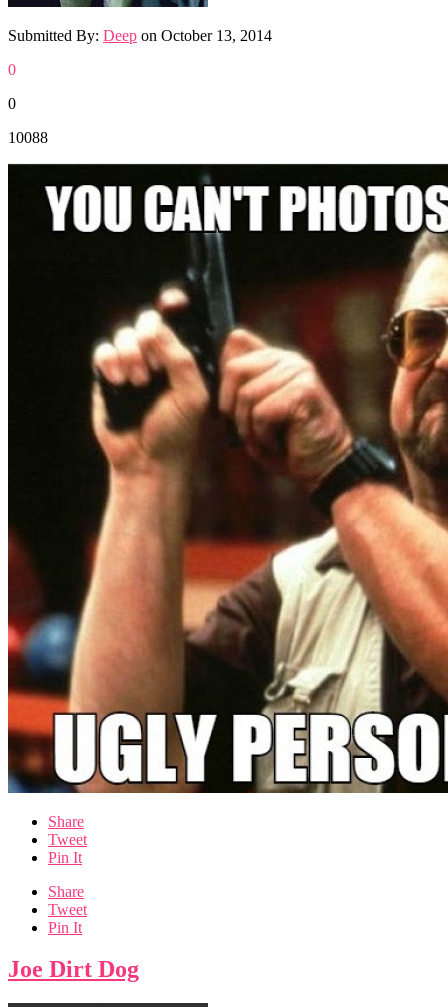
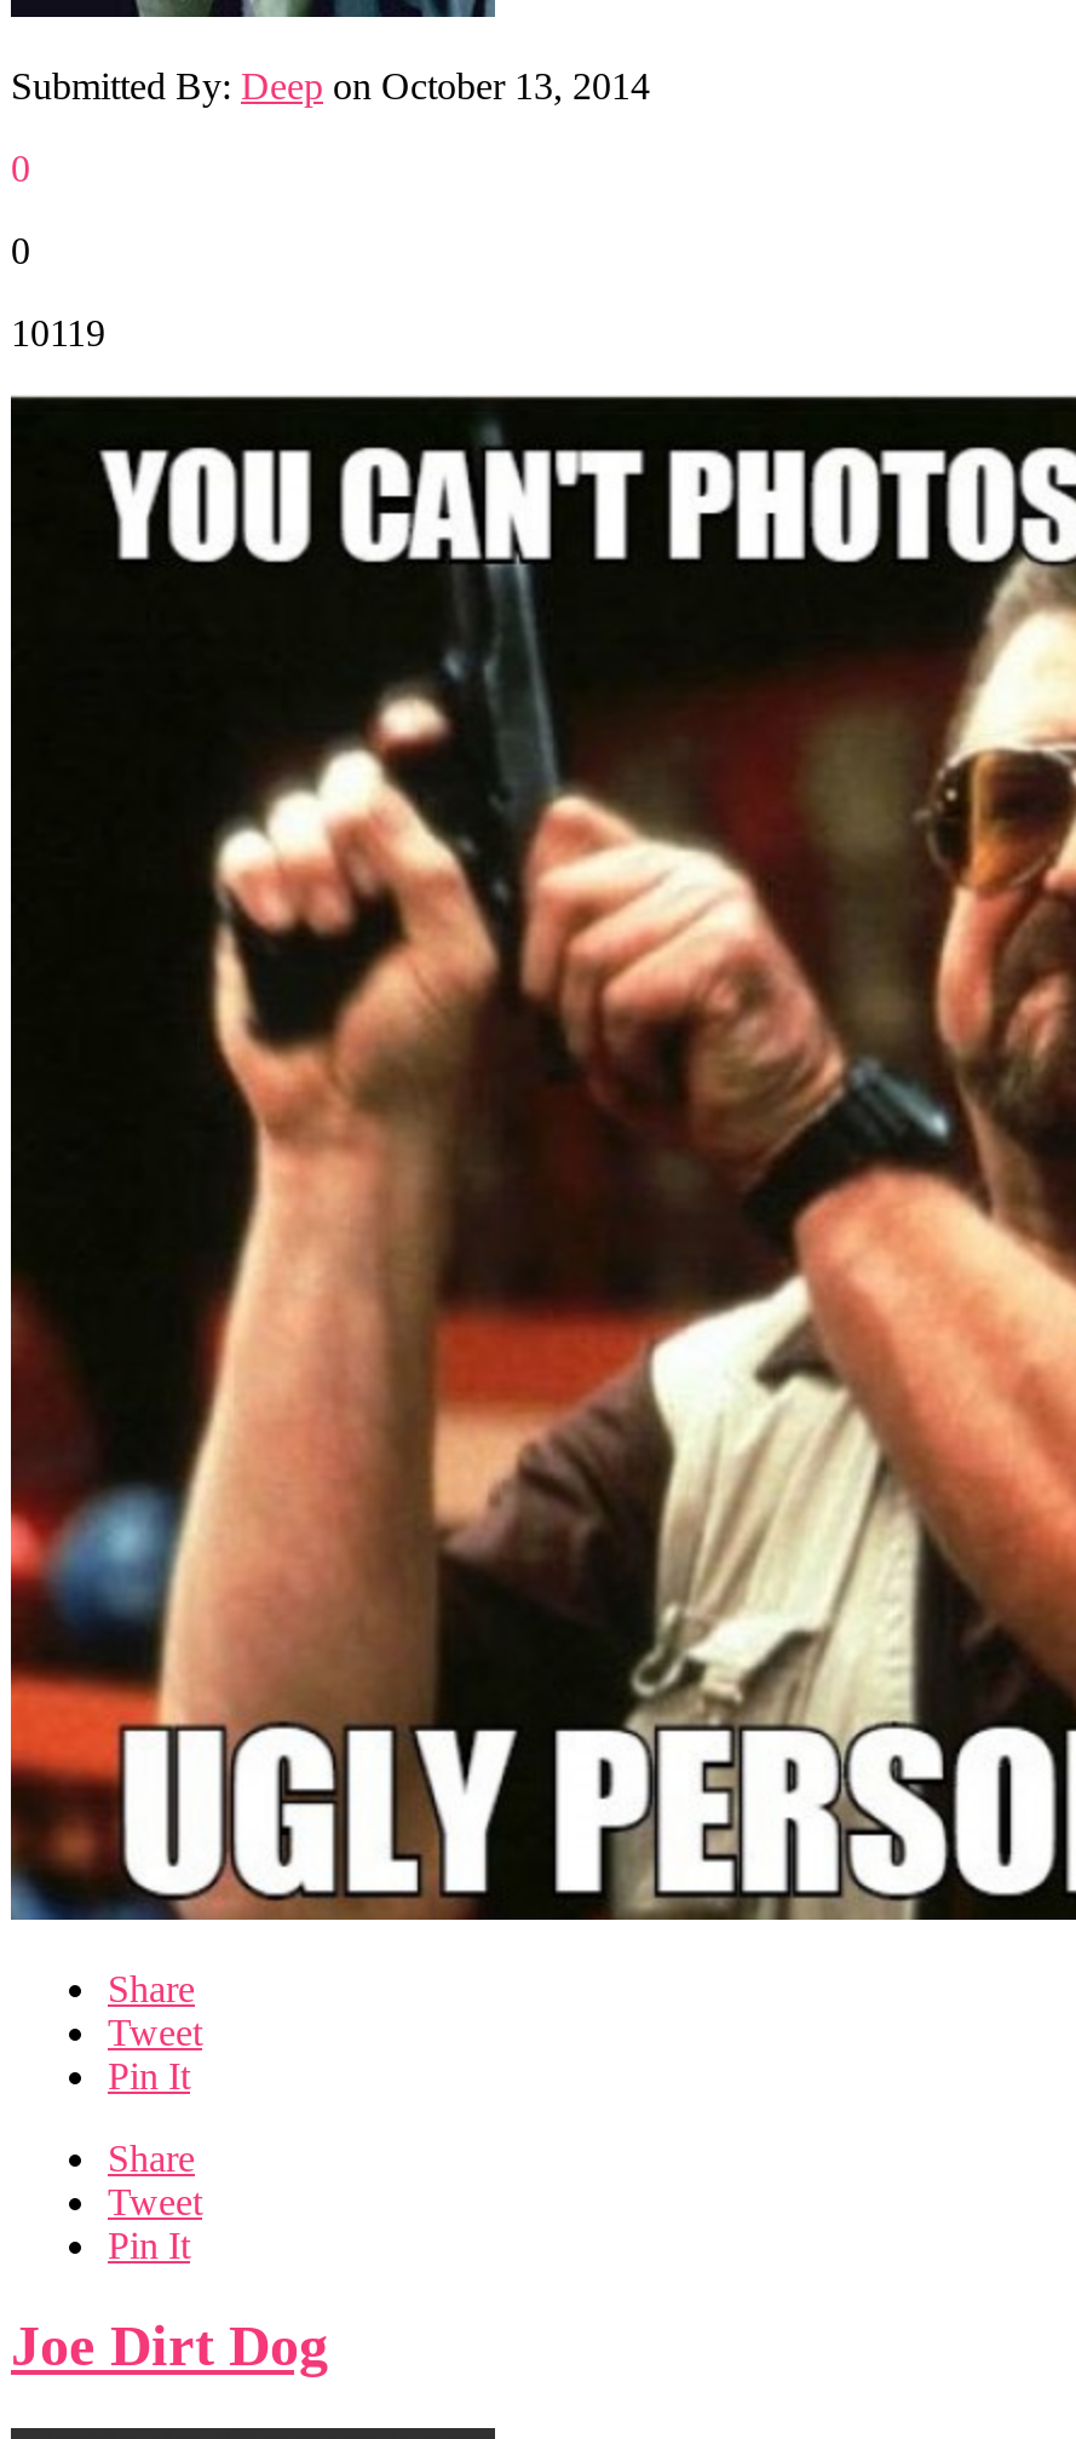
- 10088
+ 10119
